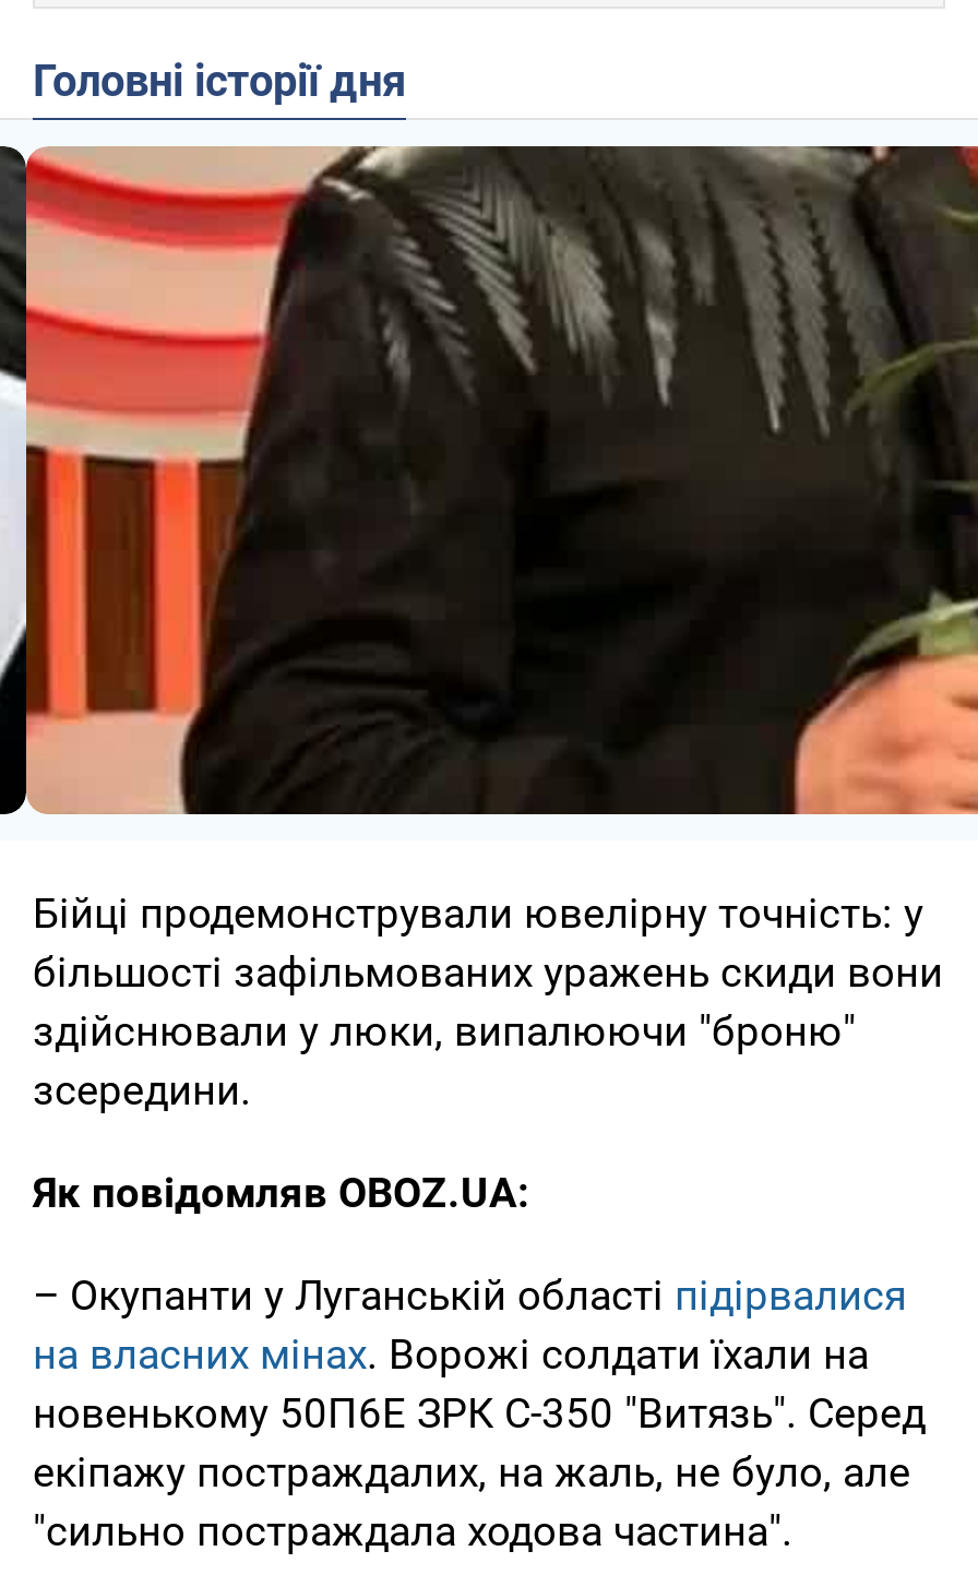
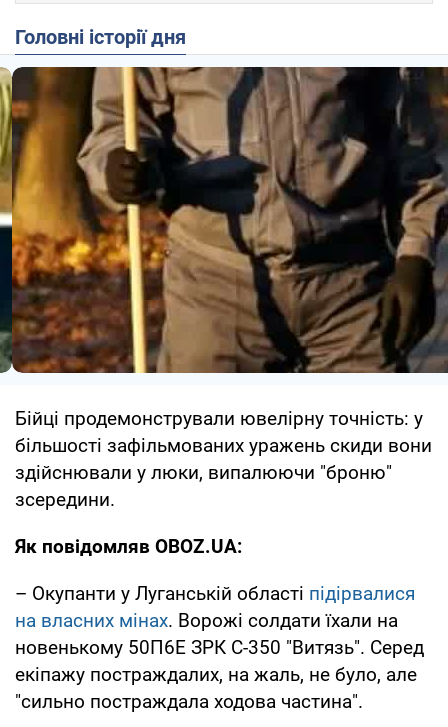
- [image]
+ [image]
